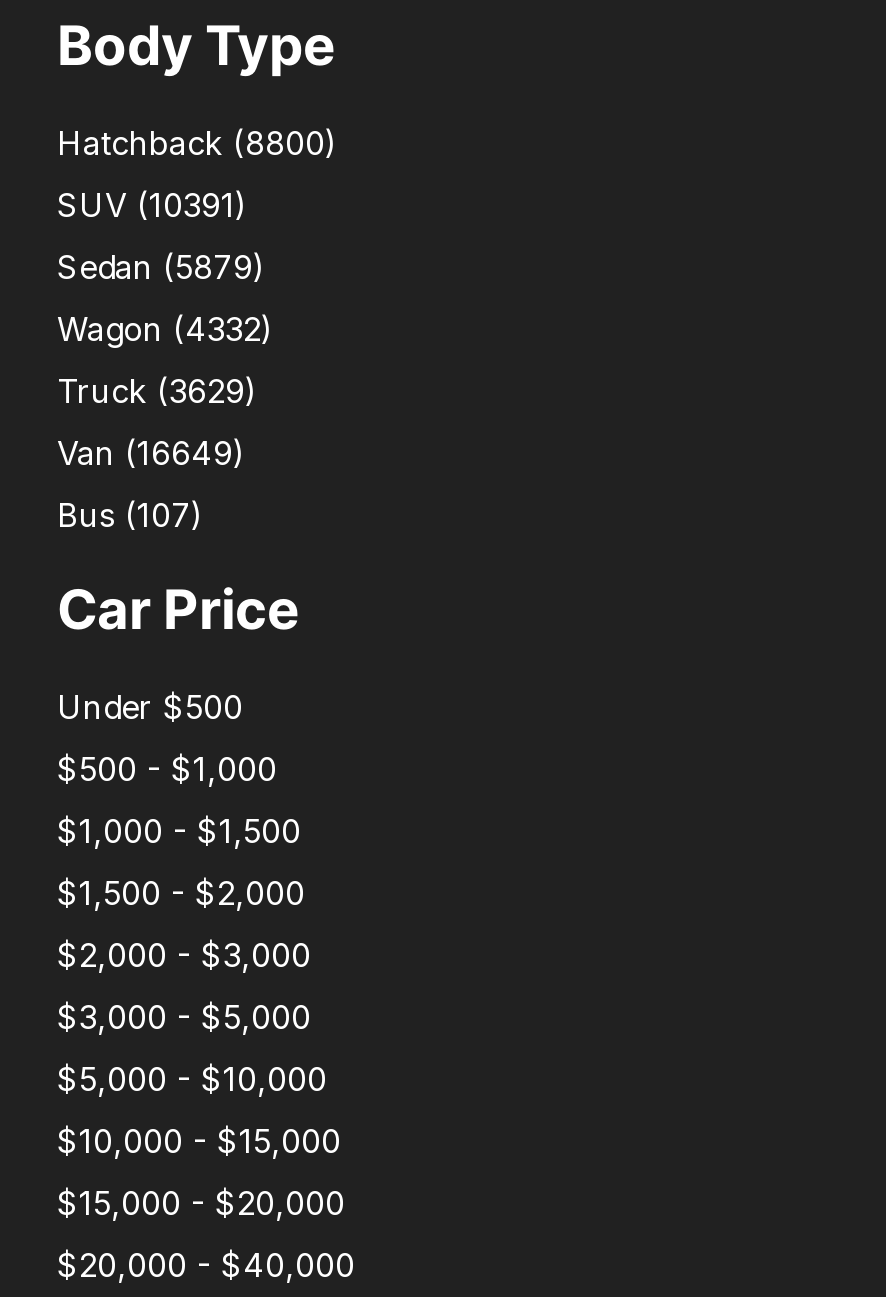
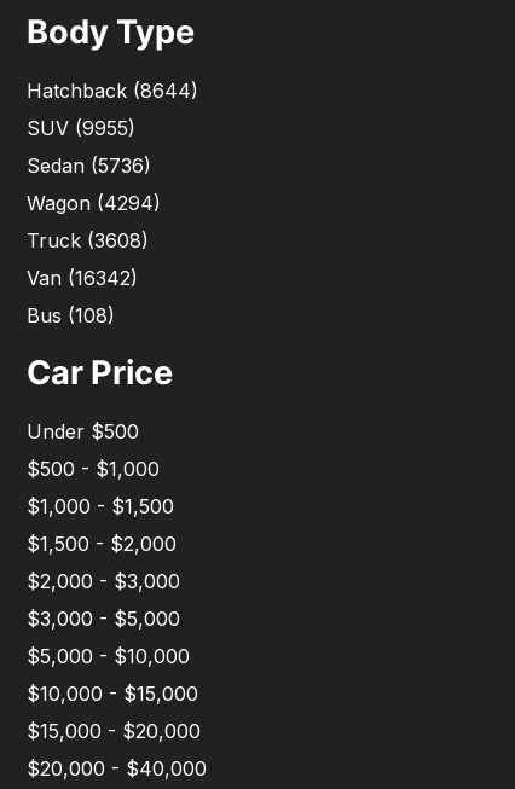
- Hatchback (8800)
+ Hatchback (8644)

- SUV (10391)
+ SUV (9955)

- Sedan (5879)
+ Sedan (5736)

- Wagon (4332)
+ Wagon (4294)

- Truck (3629)
+ Truck (3608)

- Van (16649)
+ Van (16342)

- Bus (107)
+ Bus (108)
